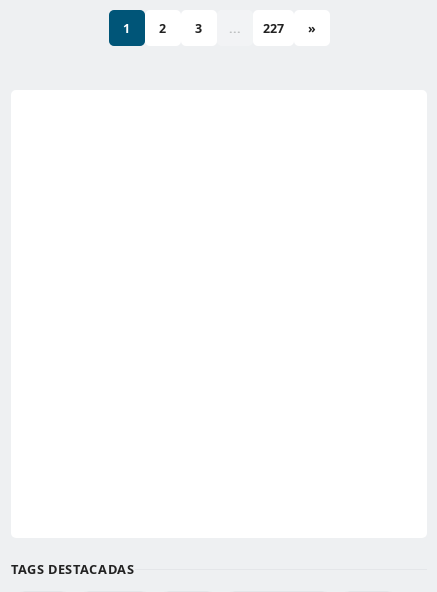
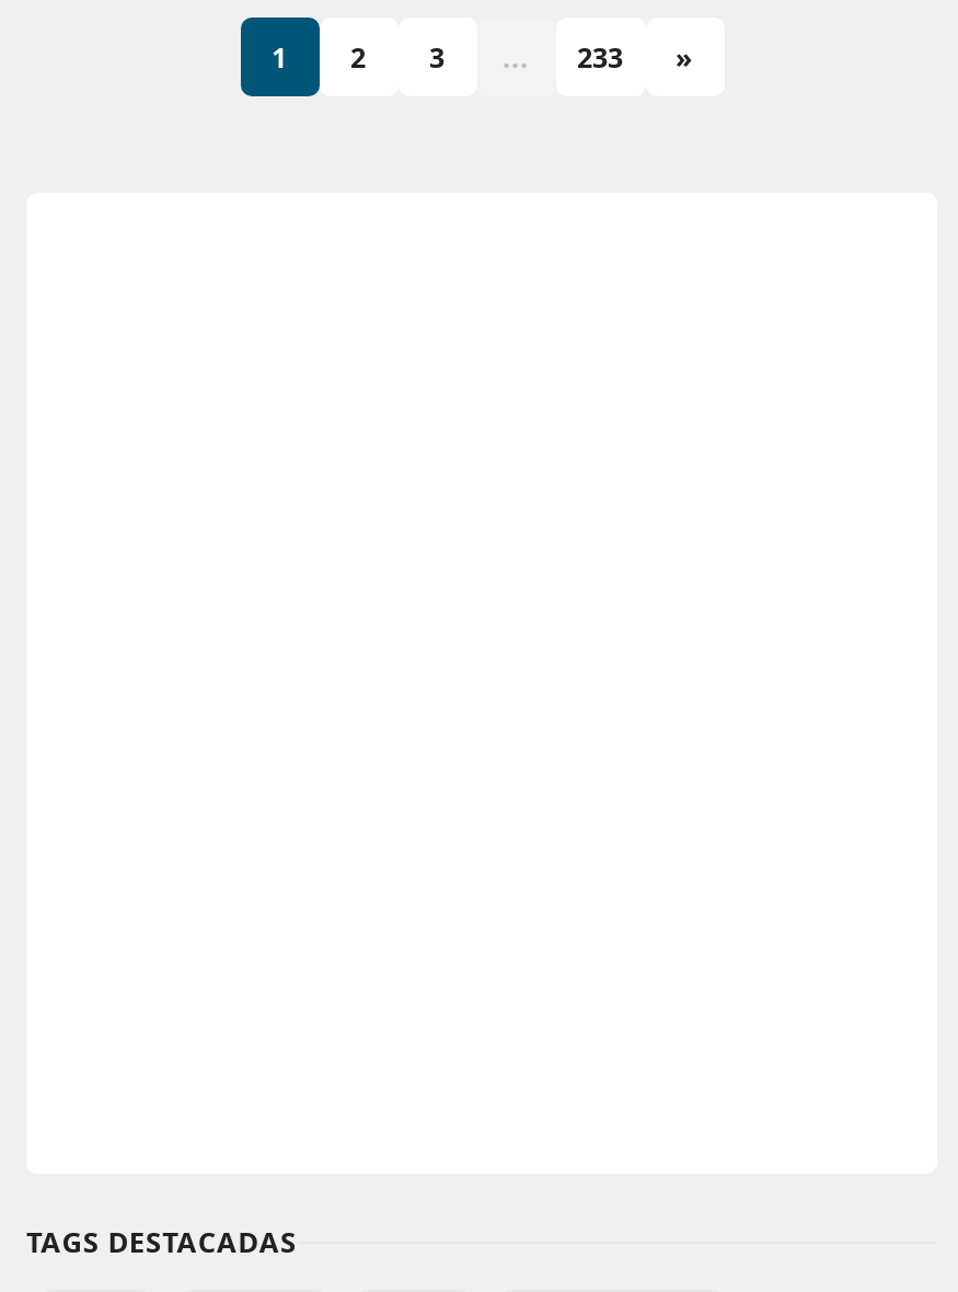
- 227
+ 233
